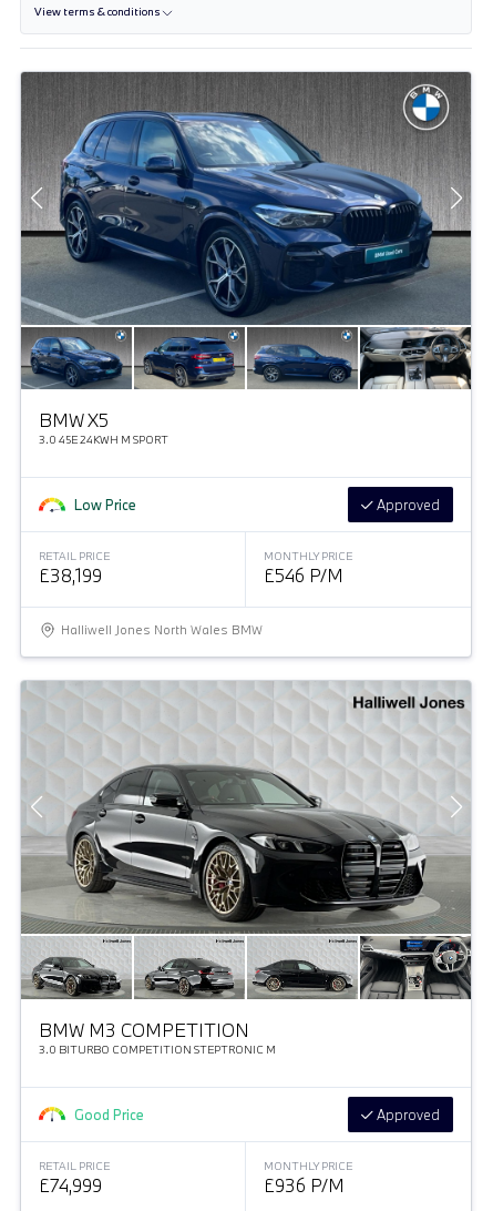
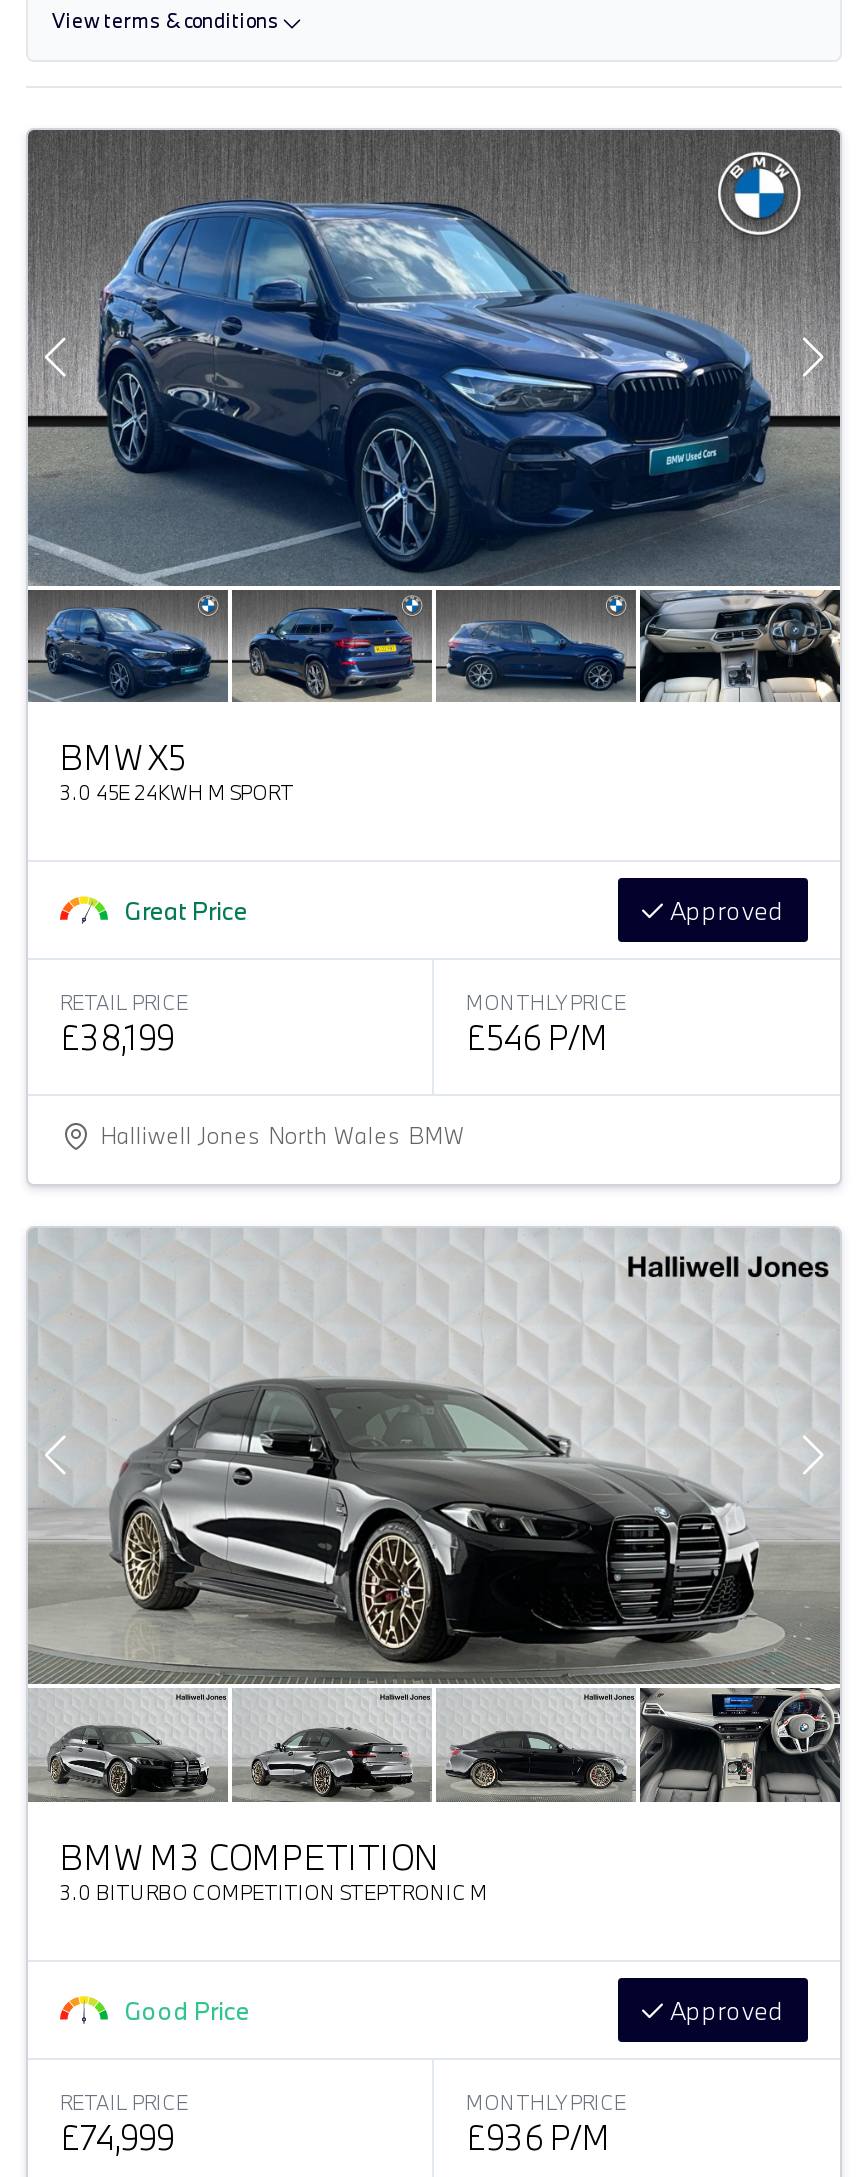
- Low Price
+ Great Price
